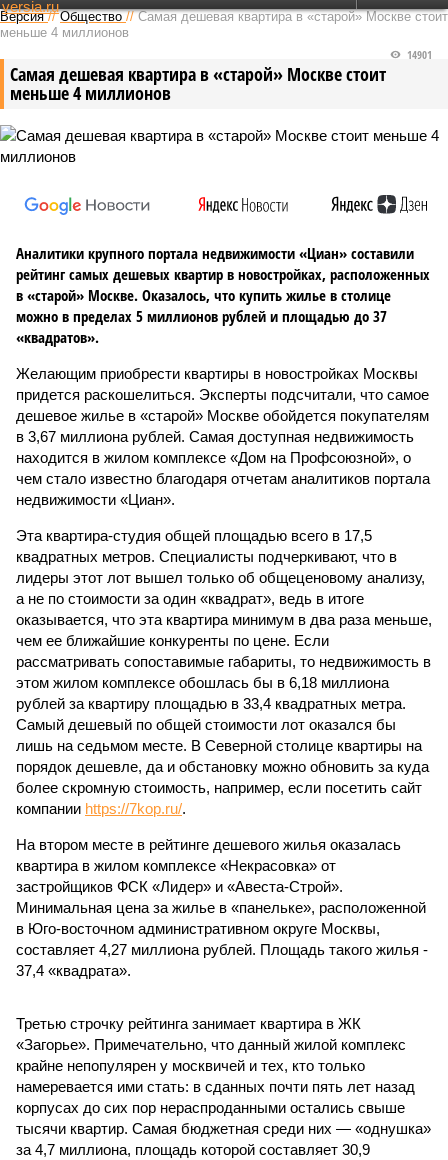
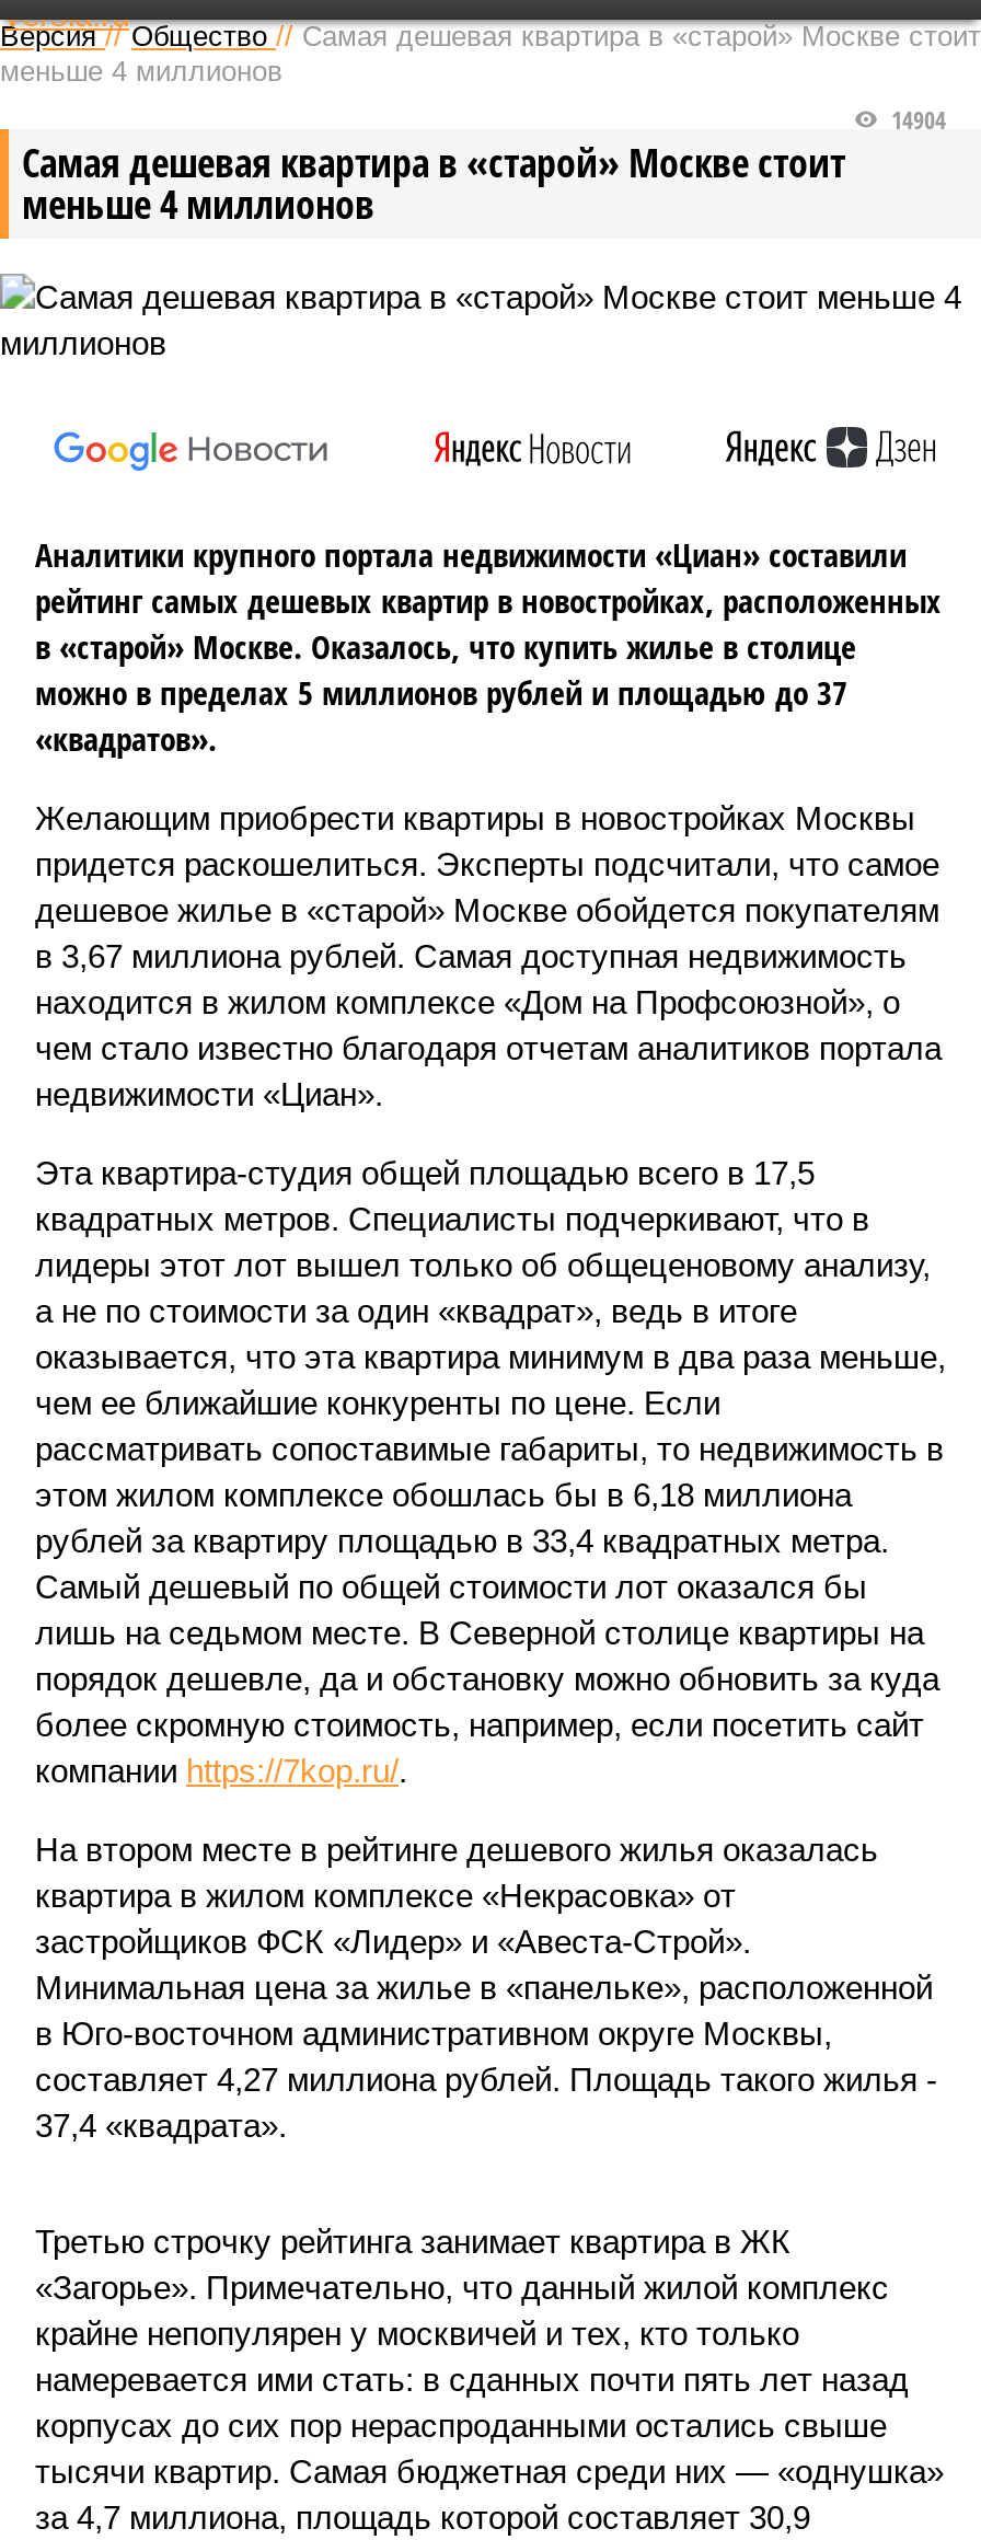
- 14901
+ 14904
